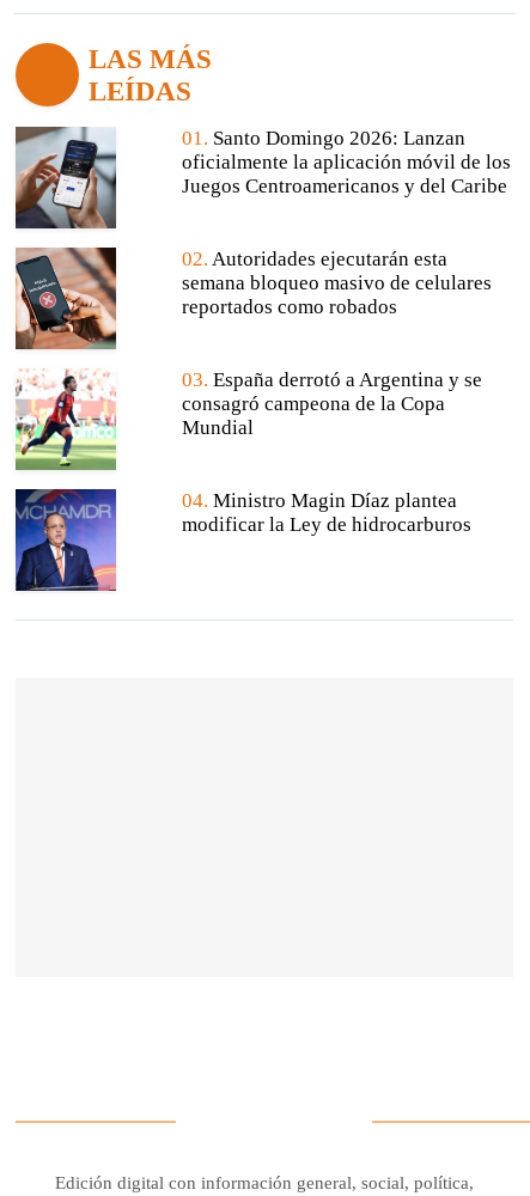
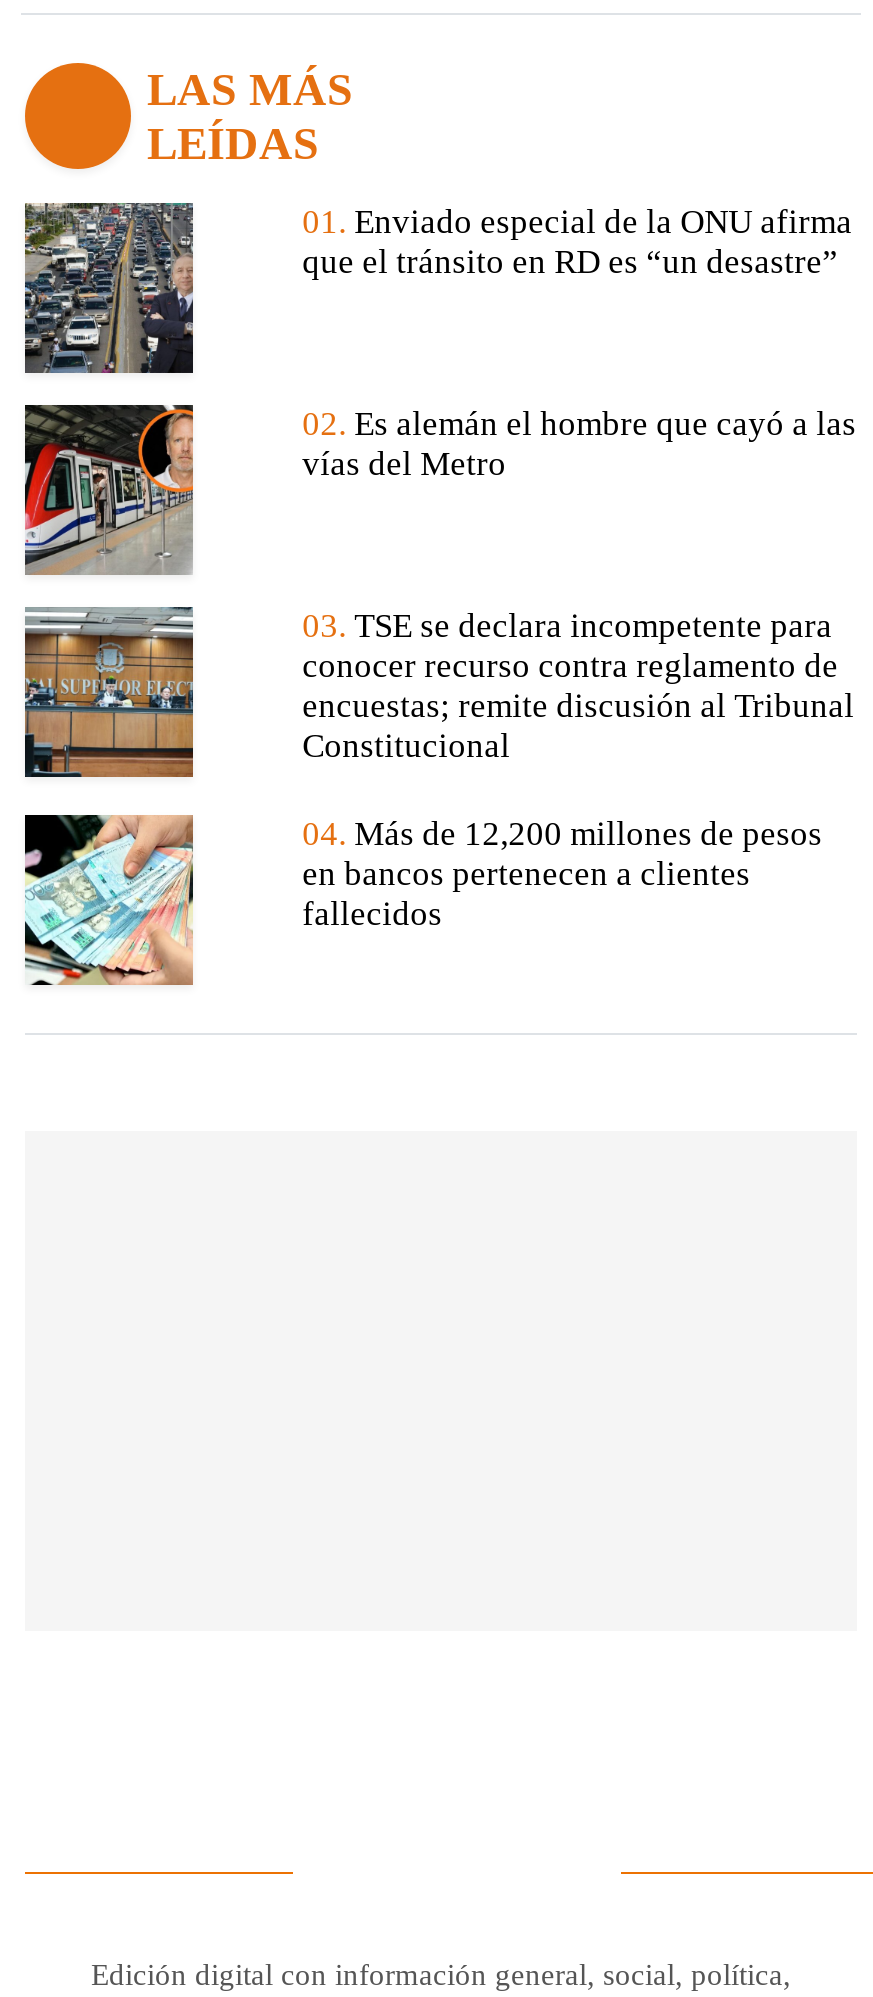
- [image]
+ [image]

- 01. Santo Domingo 2026: Lanzan
- oficialmente la aplicación móvil de los
- Juegos Centroamericanos y del Caribe
+ 01. Enviado especial de la ONU afirma
+ que el tránsito en RD es “un desastre”

- [image]
+ [image]

- 02. Autoridades ejecutarán esta
- semana bloqueo masivo de celulares
- reportados como robados
+ 02. Es alemán el hombre que cayó a las
+ vías del Metro

- [image]
+ [image]

- 03. España derrotó a Argentina y se
- consagró campeona de la Copa
- Mundial
+ 03. TSE se declara incompetente para
+ conocer recurso contra reglamento de
+ encuestas; remite discusión al Tribunal
+ Constitucional

- [image]
+ [image]

- 04. Ministro Magin Díaz plantea
- modificar la Ley de hidrocarburos
+ 04. Más de 12,200 millones de pesos
+ en bancos pertenecen a clientes
+ fallecidos
